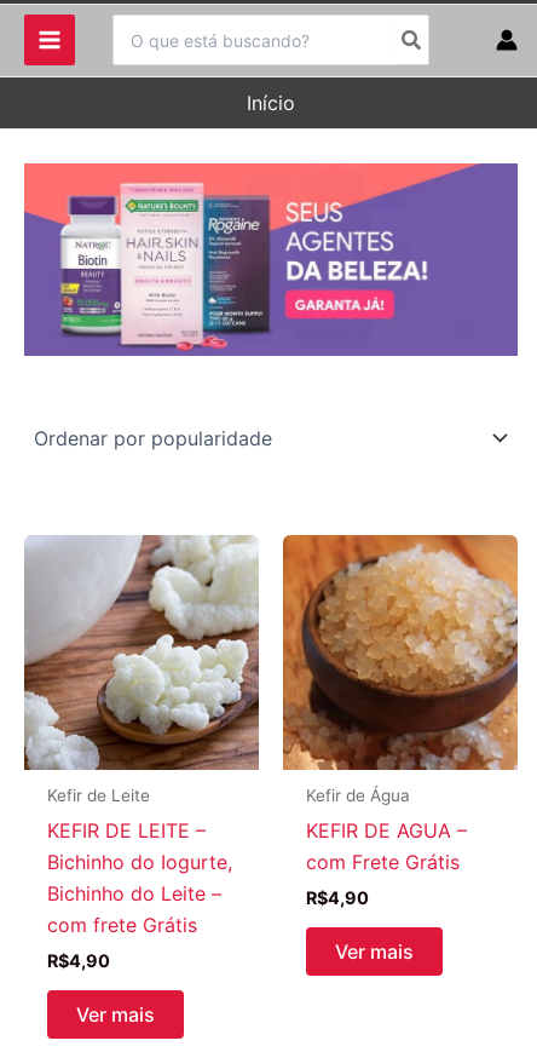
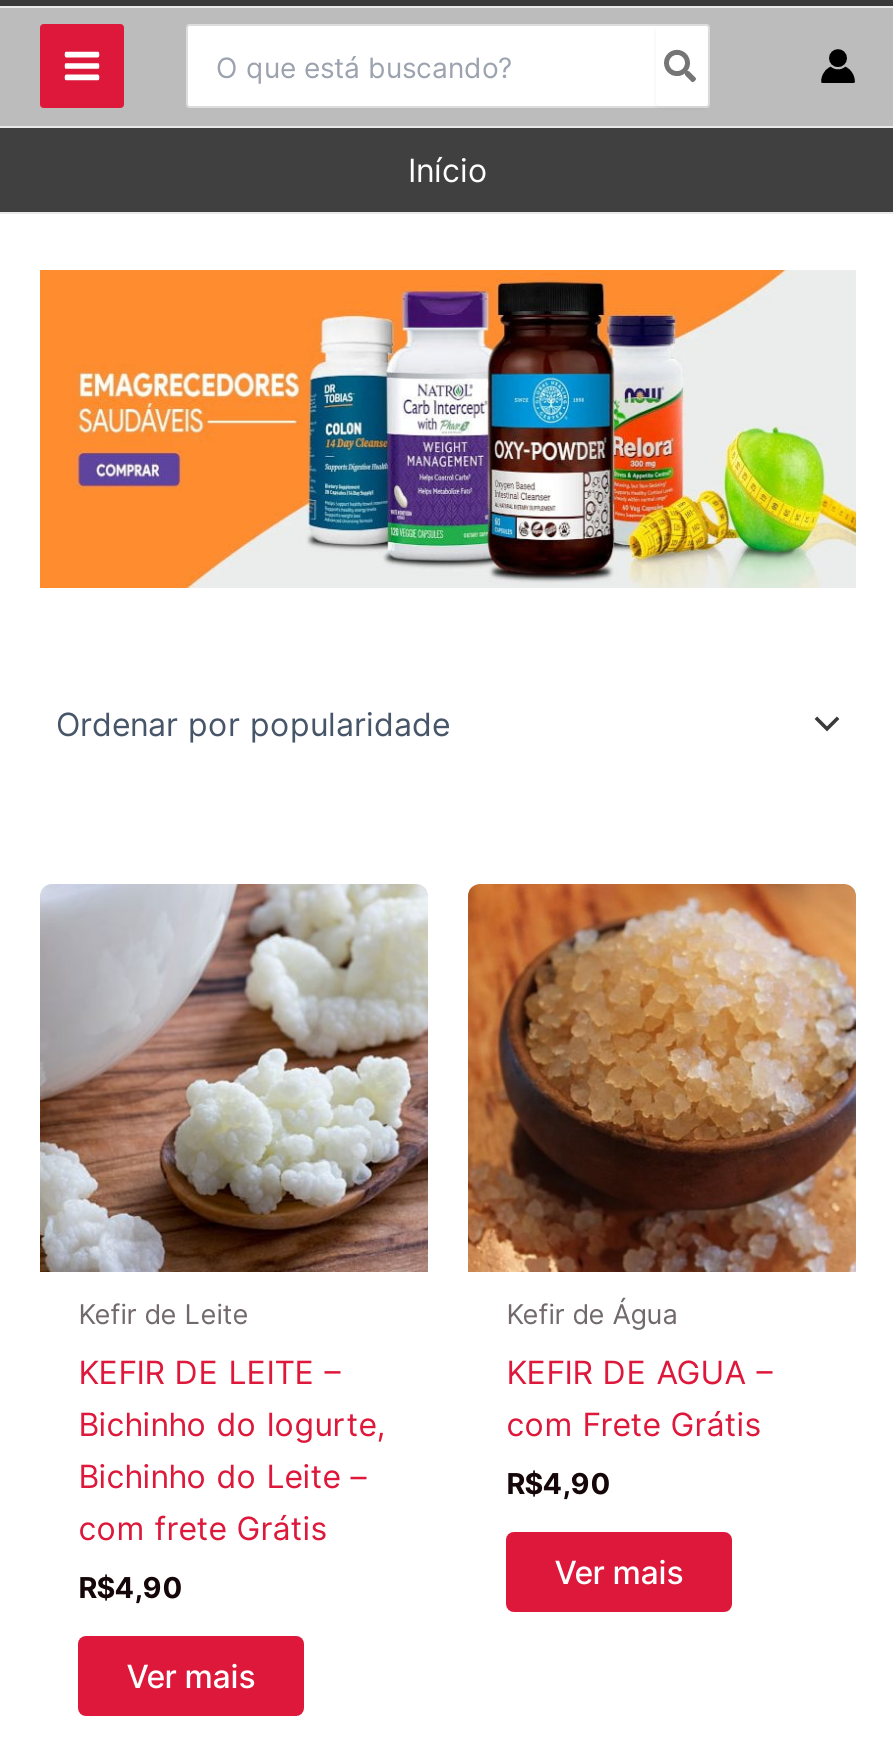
- [image]
+ [image]
